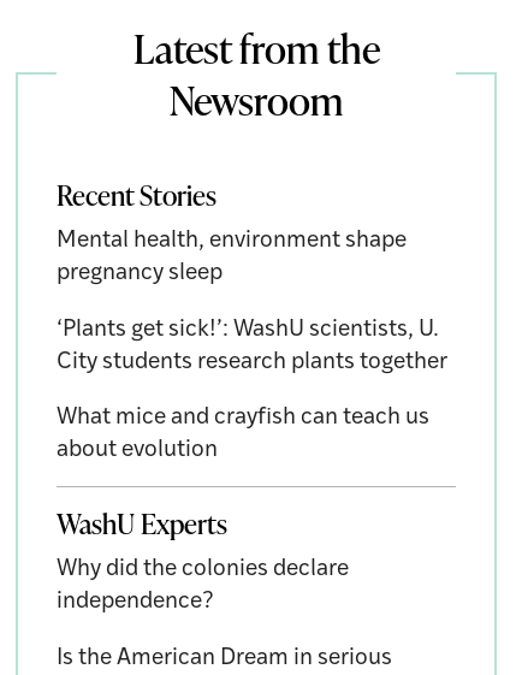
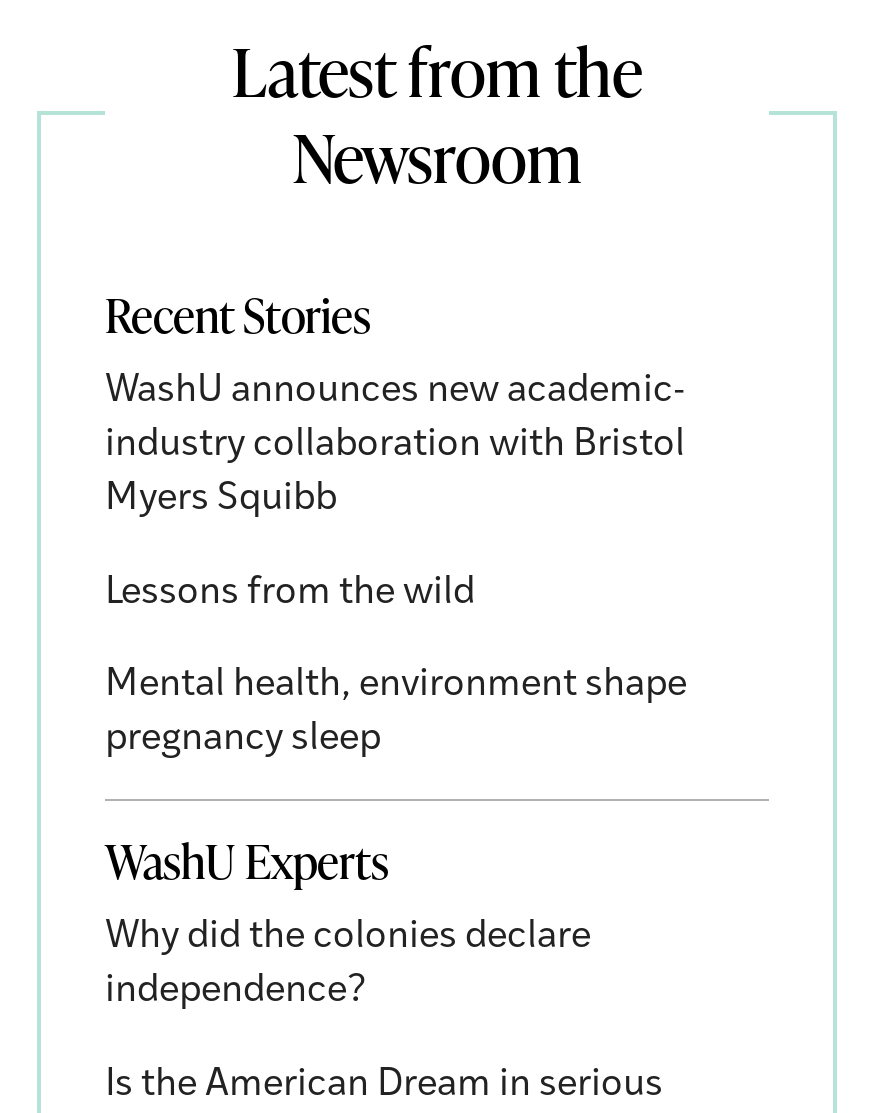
+ WashU announces new academic-
+ industry collaboration with Bristol
+ Myers Squibb
+ Lessons from the wild

moved down: Mental health, environment shape | pregnancy sleep

- ‘Plants get sick!’: WashU scientists, U.
- City students research plants together
- What mice and crayfish can teach us
- about evolution
